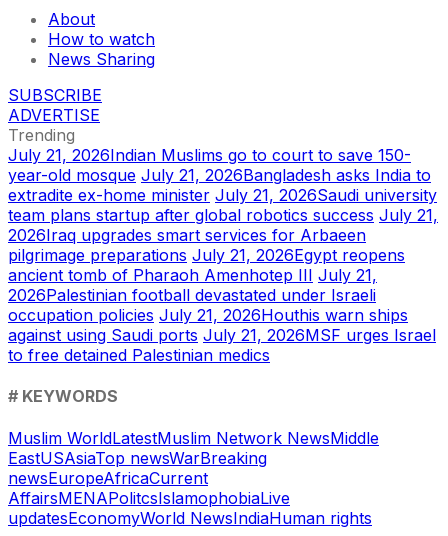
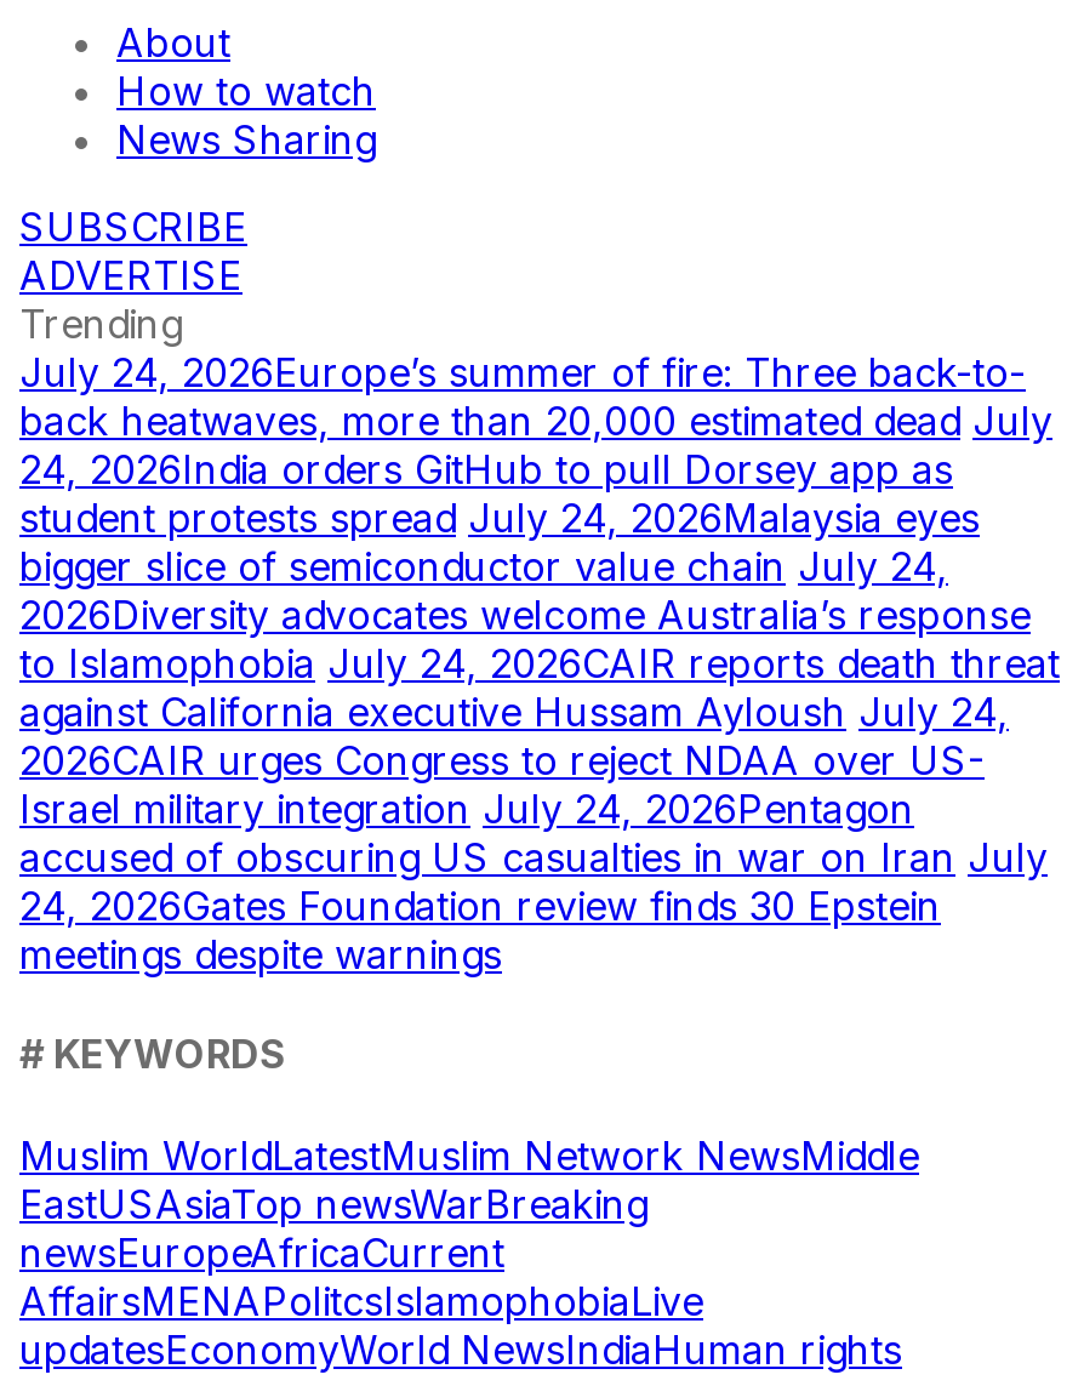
- July 21, 2026 Indian Muslims go to court to save 150-
- year-old mosque July 21, 2026Bangladesh asks India to
- extradite ex-home minister July 21, 2026Saudi university
- team plans startup after global robotics success July 21,
- 2026 Iraq upgrades smart services for Arbaeen
- pilgrimage preparations July 21, 2026Egypt reopens
- ancient tomb of Pharaoh Amenhotep III July 21,
- 2026Palestinian football devastated under Israeli
- occupation policies July 21, 2026Houthis warn ships
- against using Saudi ports July 21, 2026MSF urges Israel
- to free detained Palestinian medics
+ July 24, 2026Europe’s summer of fire: Three back-to-
+ back heatwaves, more than 20,000 estimated dead July
+ 24, 2026India orders GitHub to pull Dorsey app as
+ student protests spread July 24, 2026Malaysia eyes
+ bigger slice of semiconductor value chain July 24,
+ 2026Diversity advocates welcome Australia’s response
+ to Islamophobia July 24, 2026CAIR reports death threat
+ against California executive Hussam Ayloush July 24,
+ 2026CAIR urges Congress to reject NDAA over US-
+ Israel military integration July 24, 2026Pentagon
+ accused of obscuring US casualties in war on Iran July
+ 24, 2026Gates Foundation review finds 30 Epstein
+ meetings despite warnings
